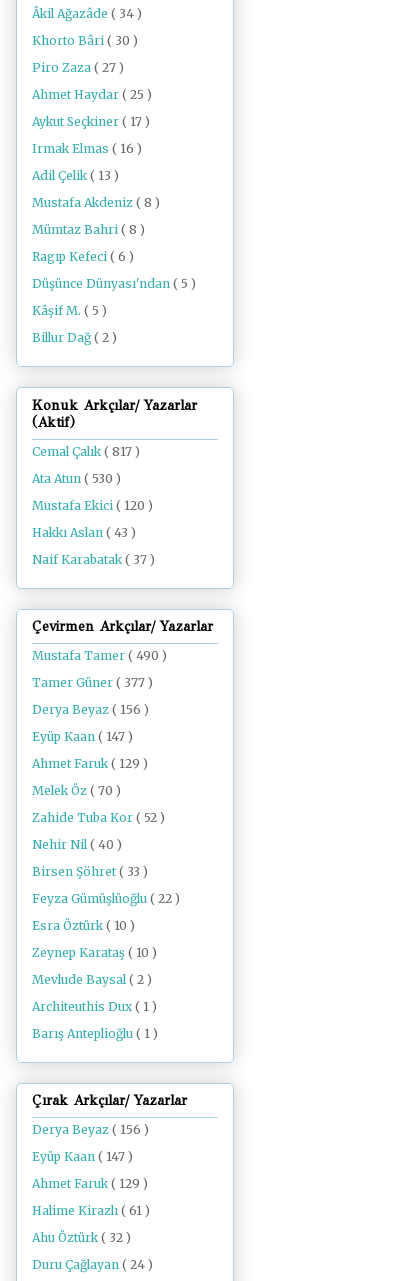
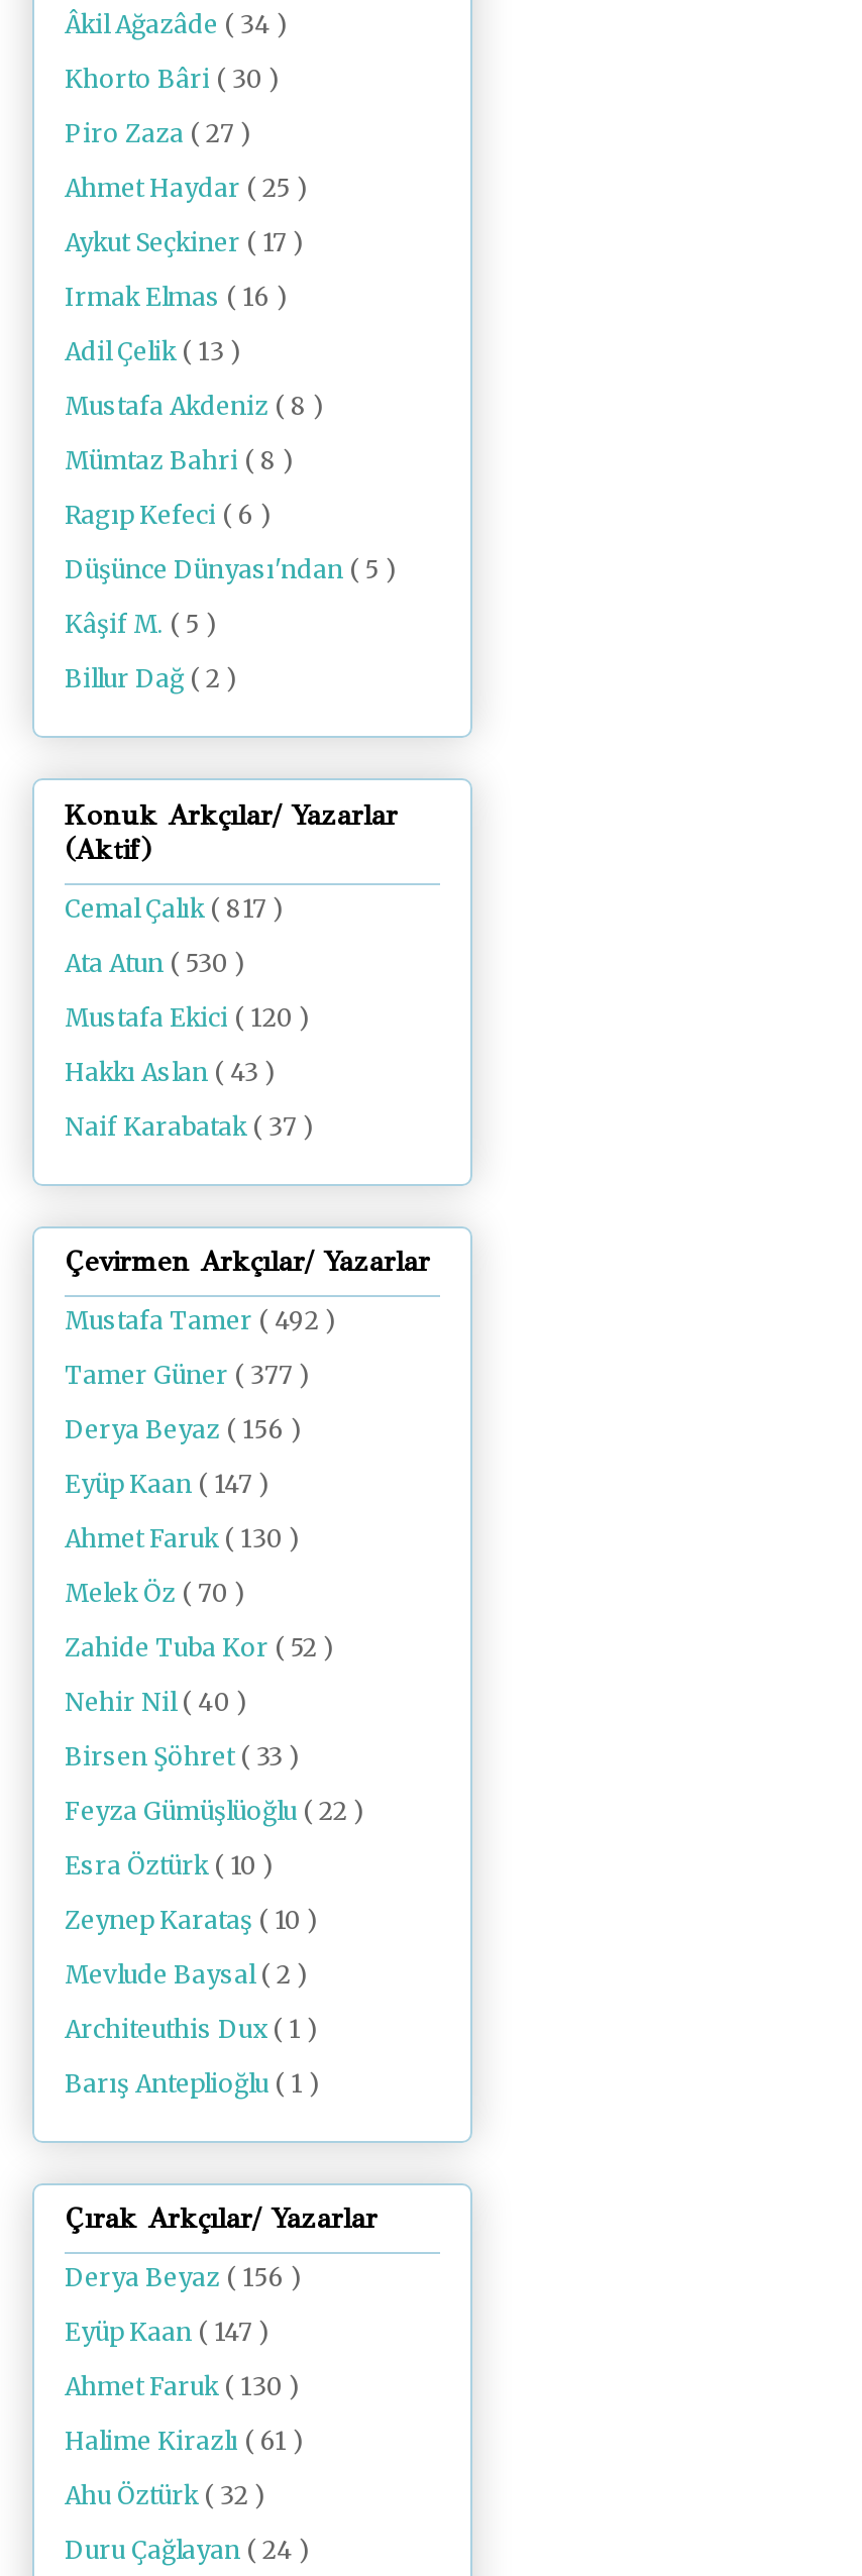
- Mustafa Tamer ( 490 )
+ Mustafa Tamer ( 492 )

- Ahmet Faruk ( 129 )
+ Ahmet Faruk ( 130 )

- Ahmet Faruk ( 129 )
+ Ahmet Faruk ( 130 )
